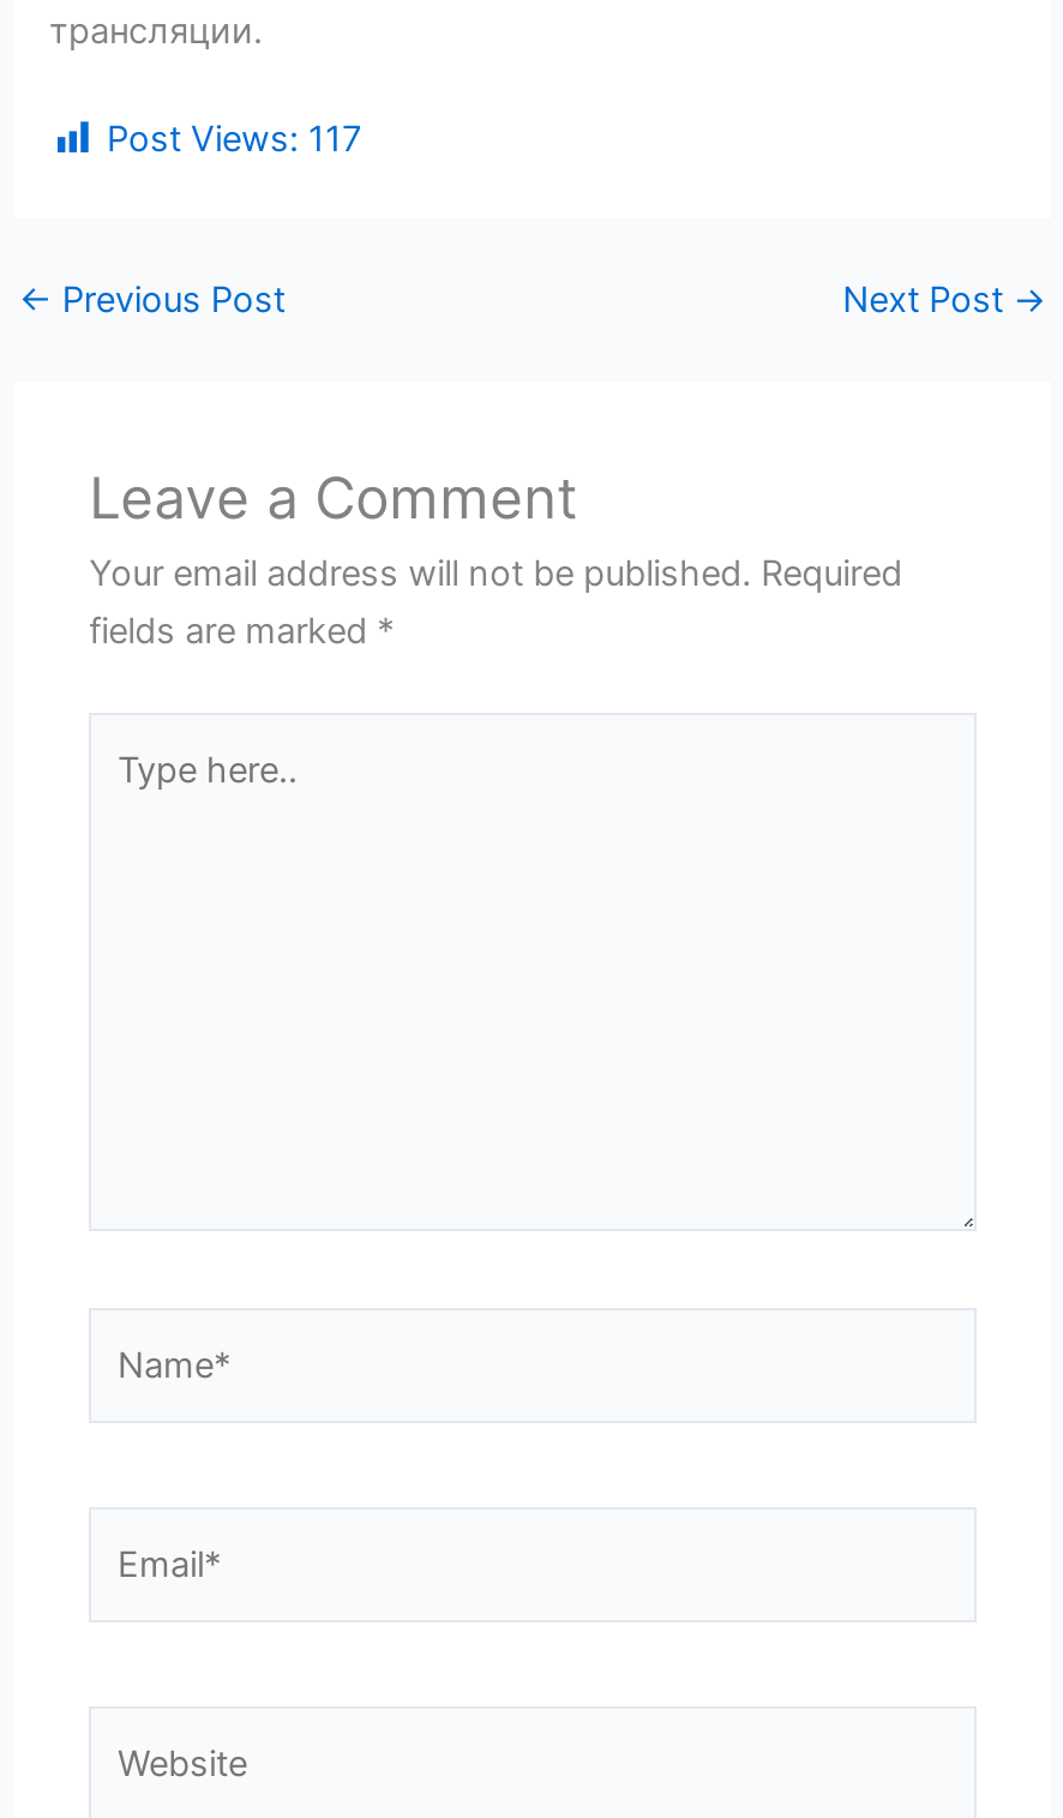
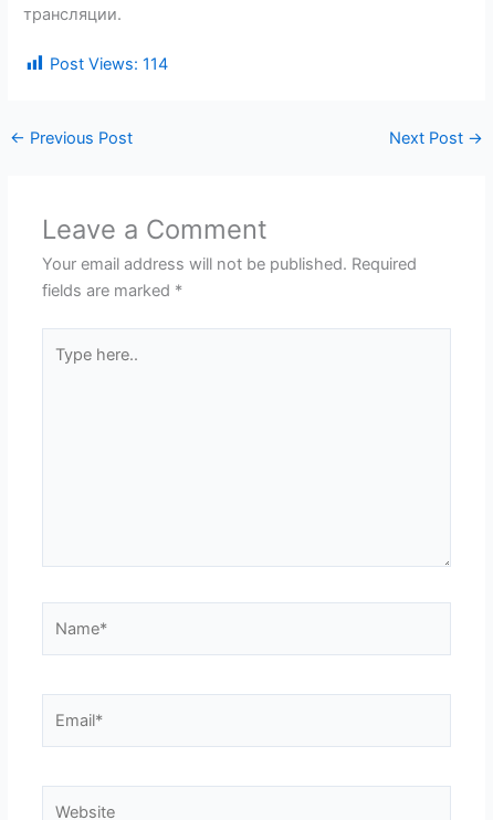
- Post Views: 117
+ Post Views: 114
